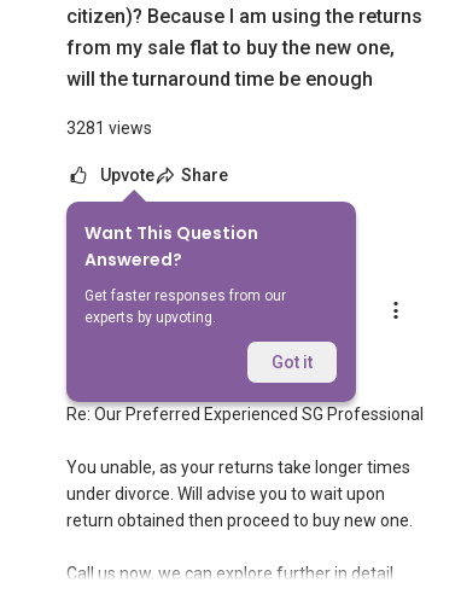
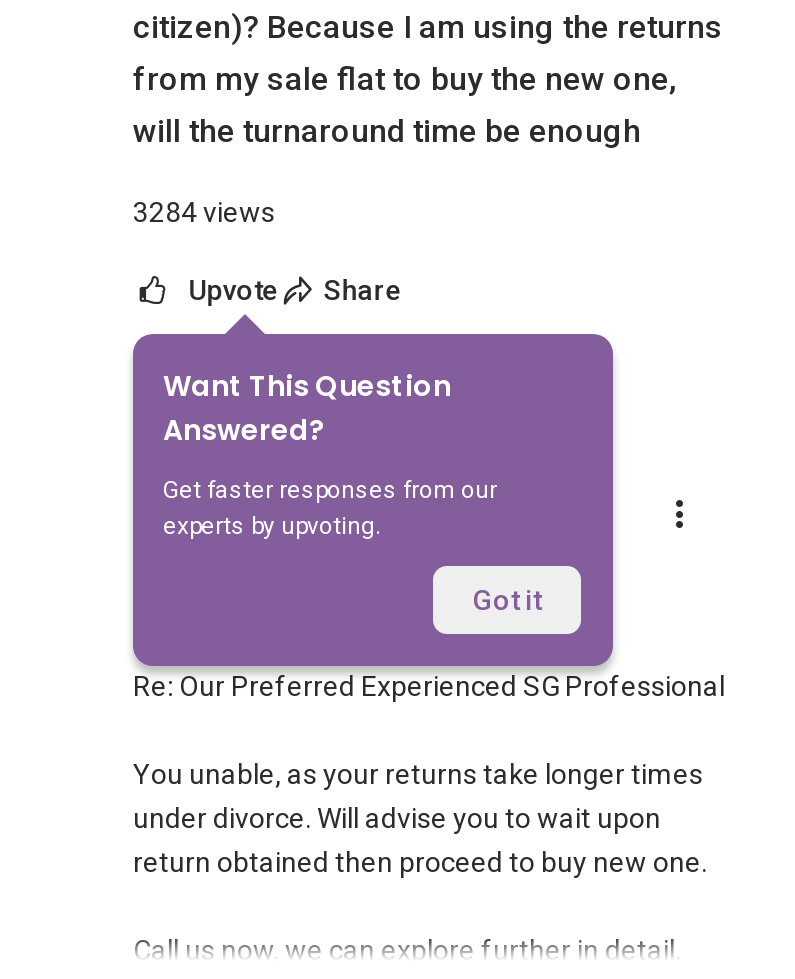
- 3281 views
+ 3284 views
